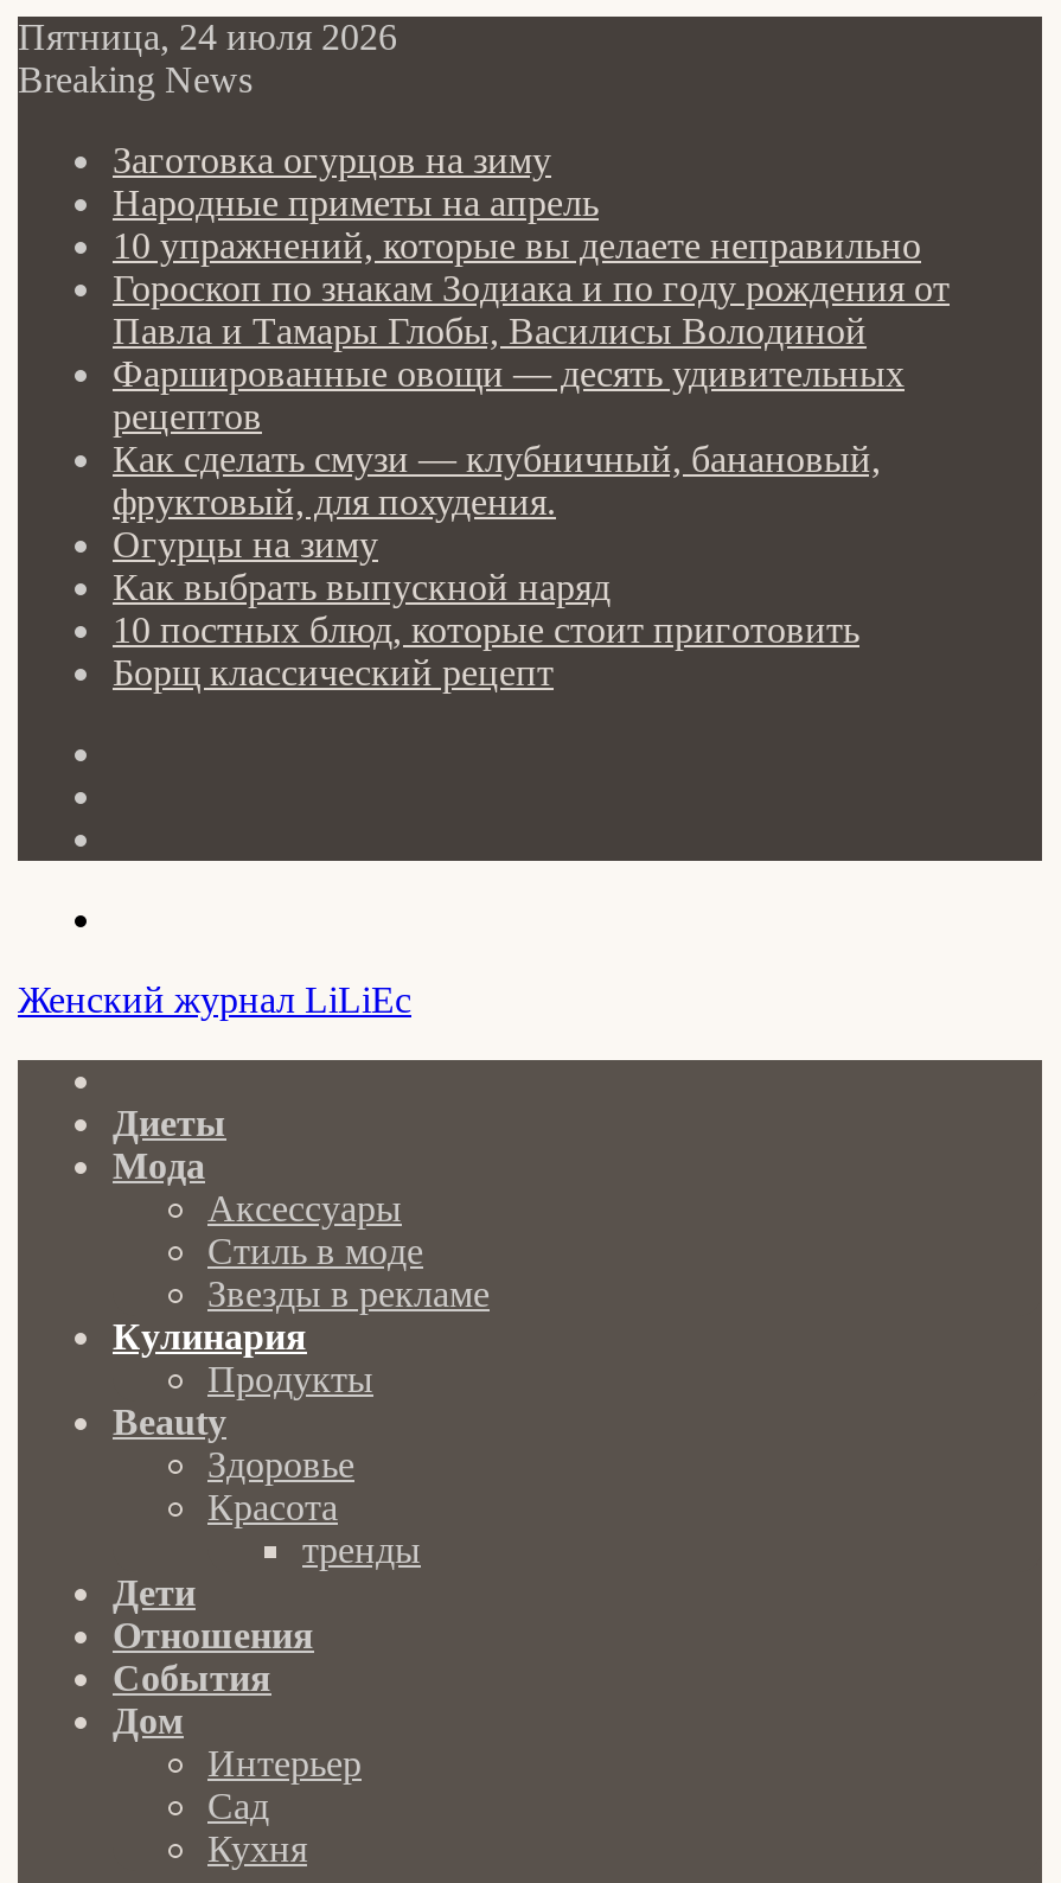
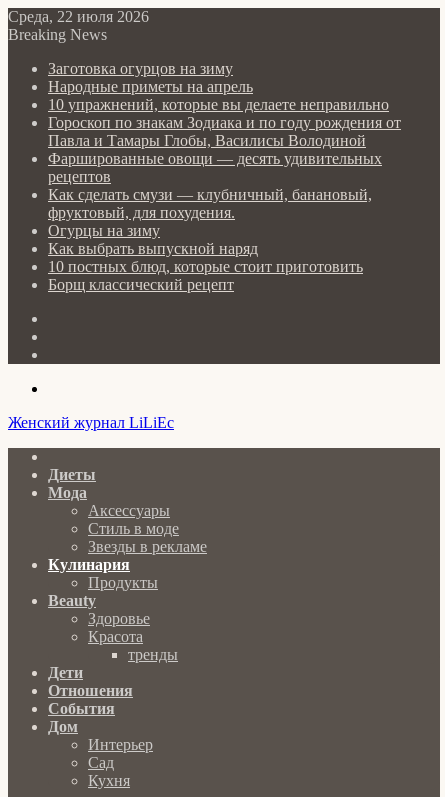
- Пятница, 24 июля 2026
+ Среда, 22 июля 2026
